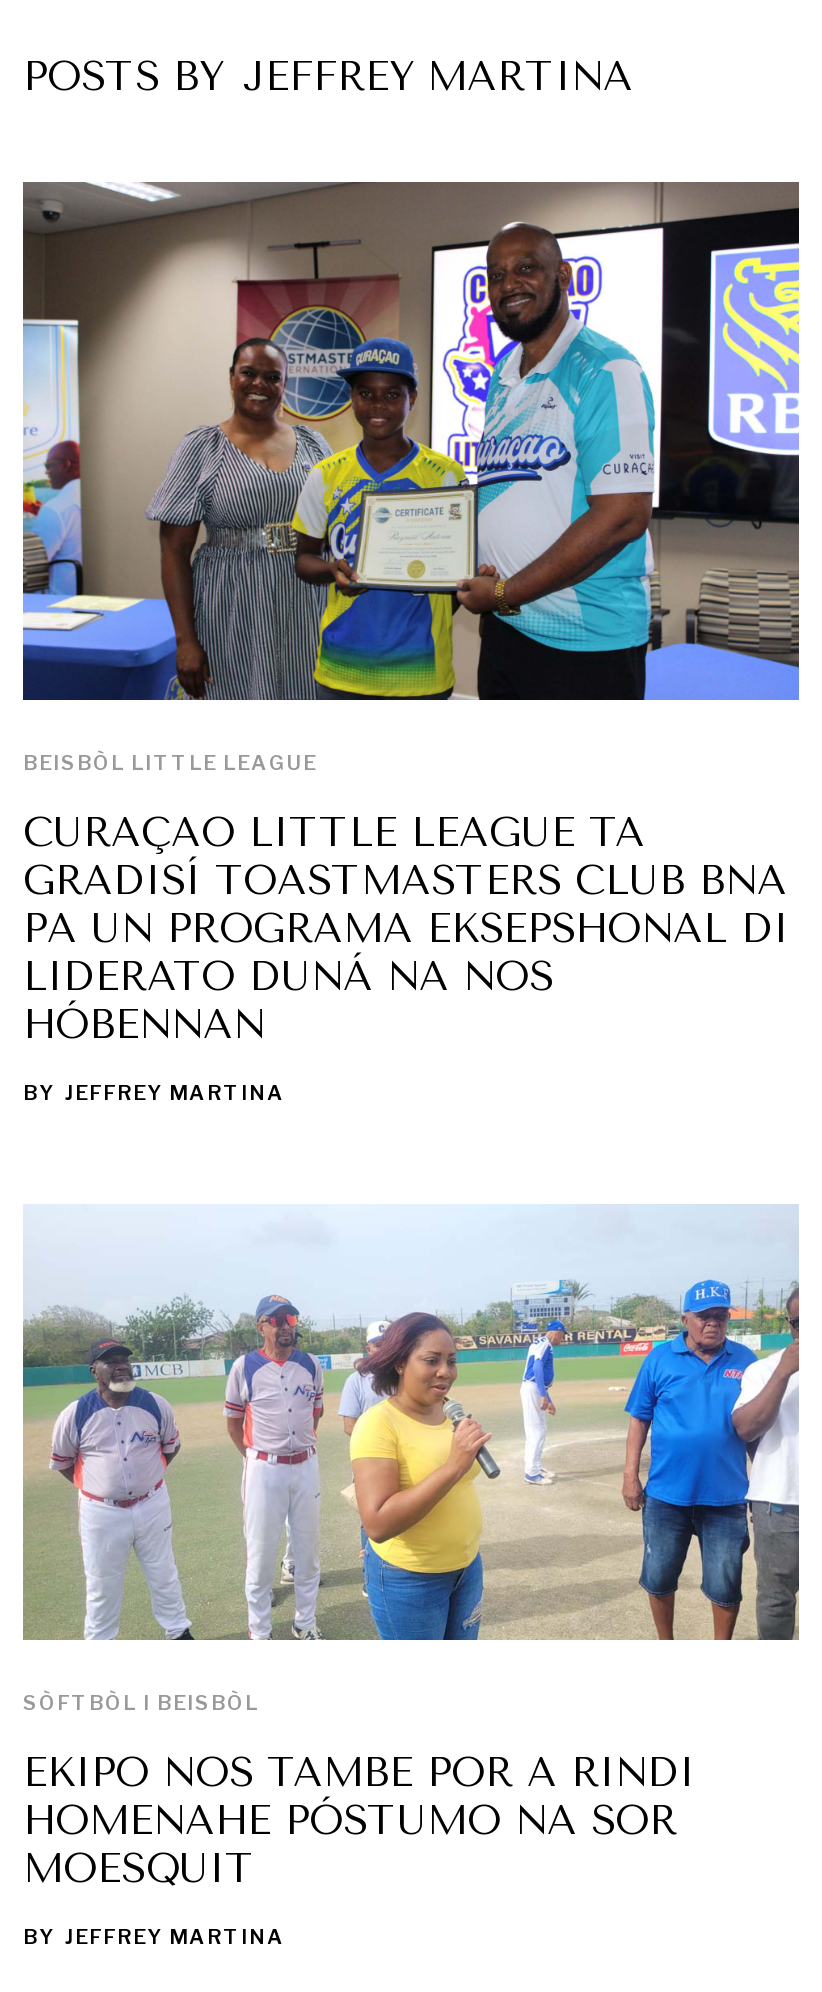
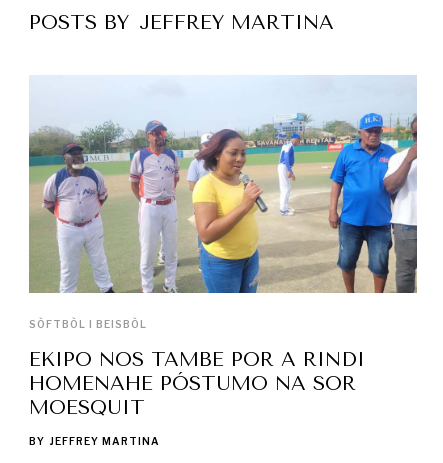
- [image]
- BEISBÒL LITTLE LEAGUE
- CURAÇAO LITTLE LEAGUE TA
- GRADISÍ TOASTMASTERS CLUB BNA
- PA UN PROGRAMA EKSEPSHONAL DI
- LIDERATO DUNÁ NA NOS
- HÓBENNAN
- BY JEFFREY MARTINA
